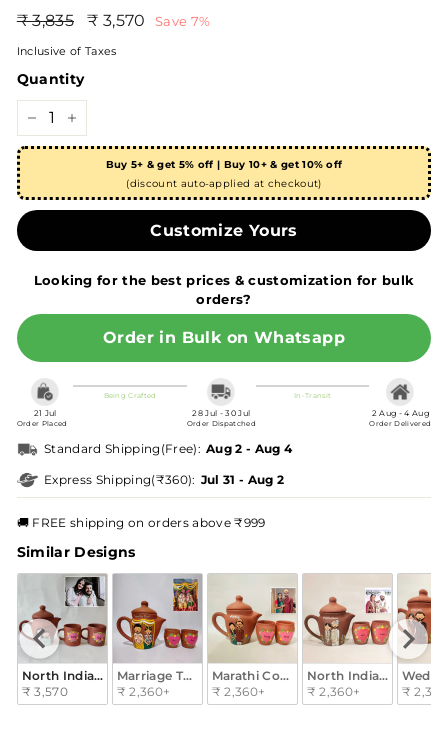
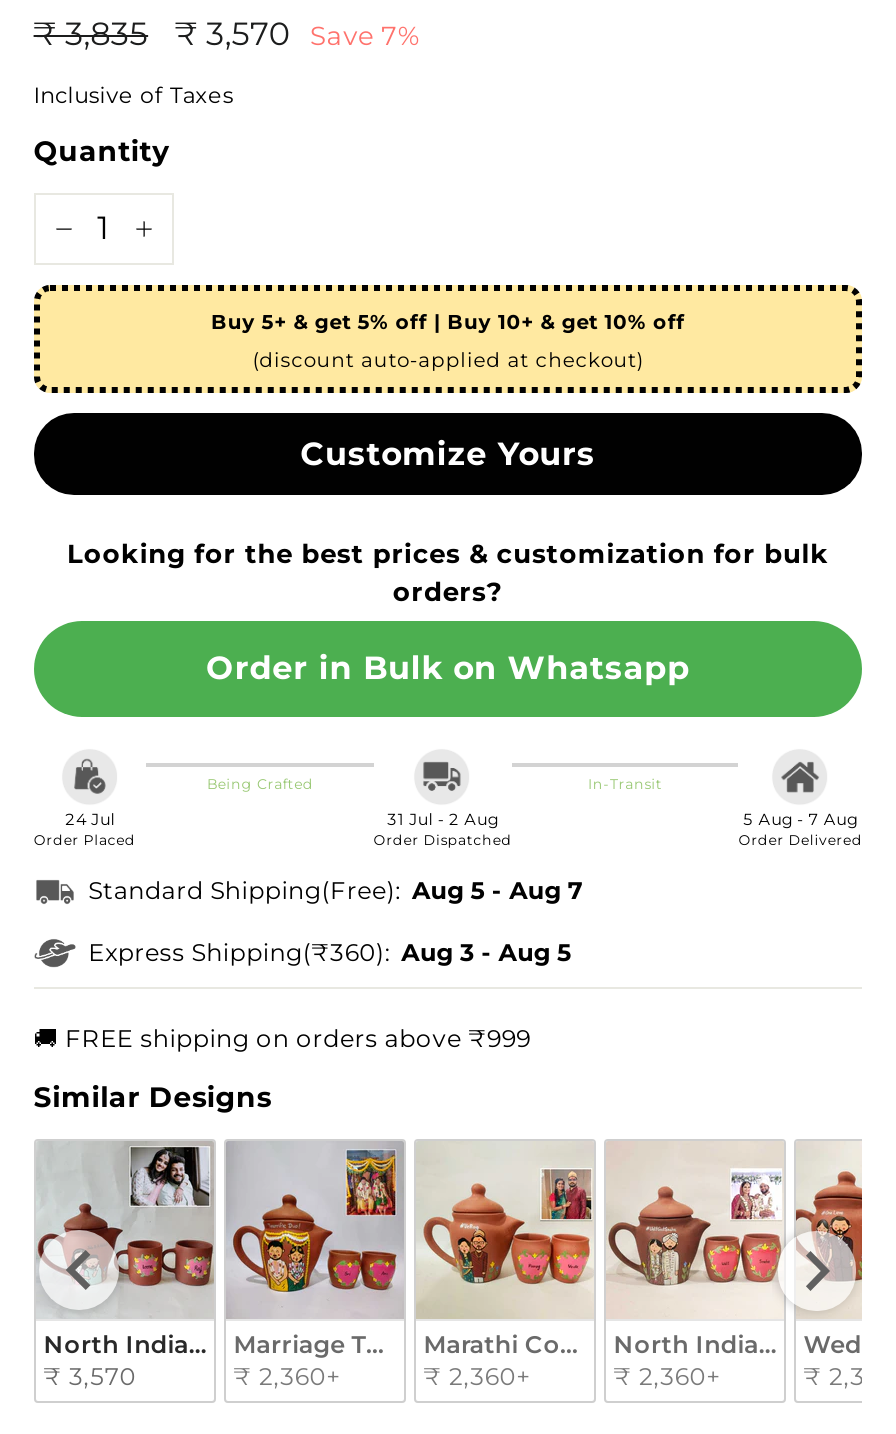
- 21 Jul
+ 24 Jul

- 28 Jul - 30 Jul
+ 31 Jul - 2 Aug

- 2 Aug - 4 Aug
+ 5 Aug - 7 Aug

- Standard Shipping(Free): Aug 2 - Aug 4
+ Standard Shipping(Free): Aug 5 - Aug 7

- Express Shipping(₹360): Jul 31 - Aug 2
+ Express Shipping(₹360): Aug 3 - Aug 5
